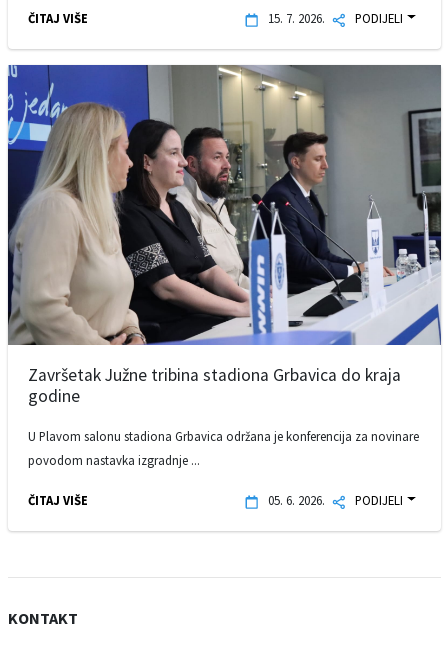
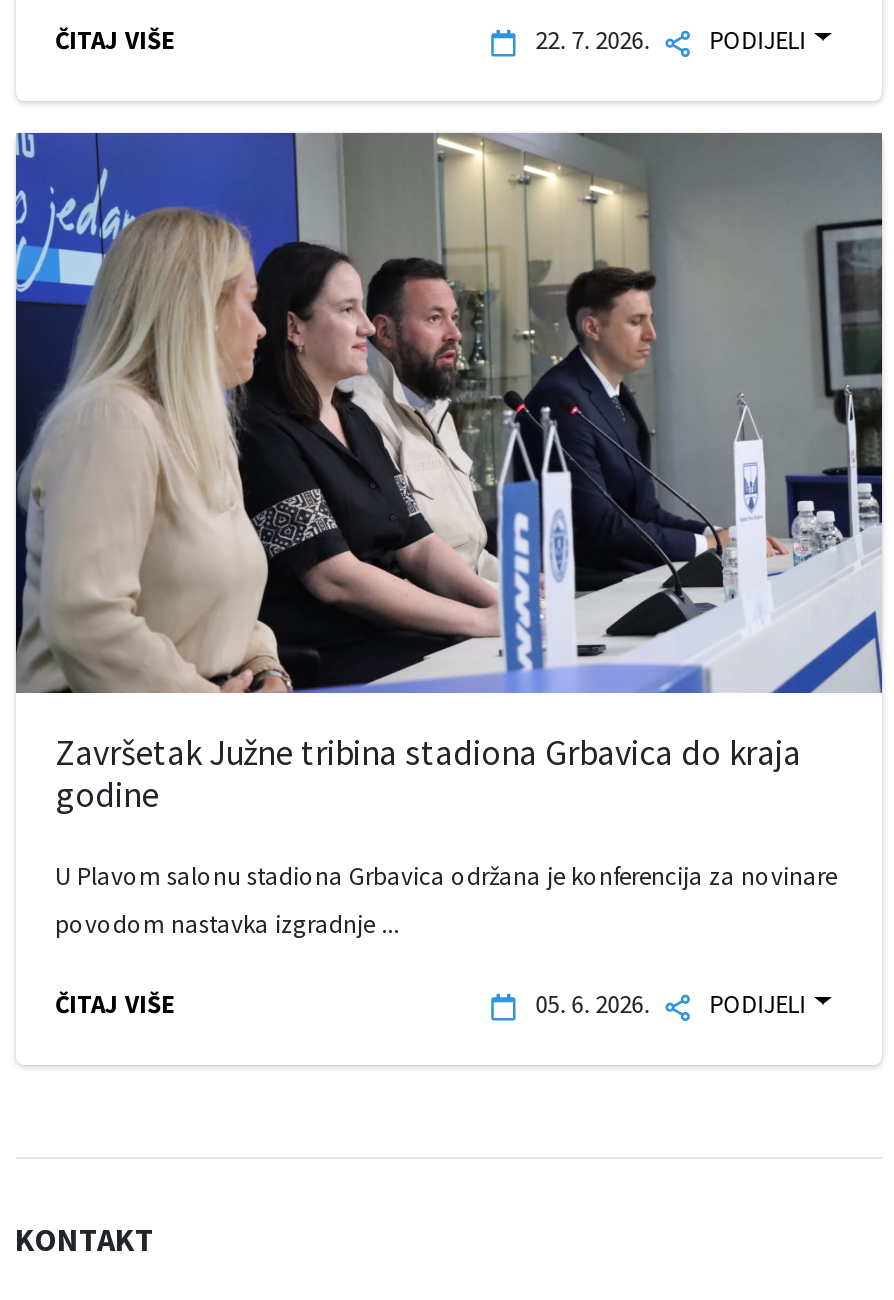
- 15. 7. 2026. PODIJELI
+ 22. 7. 2026. PODIJELI
